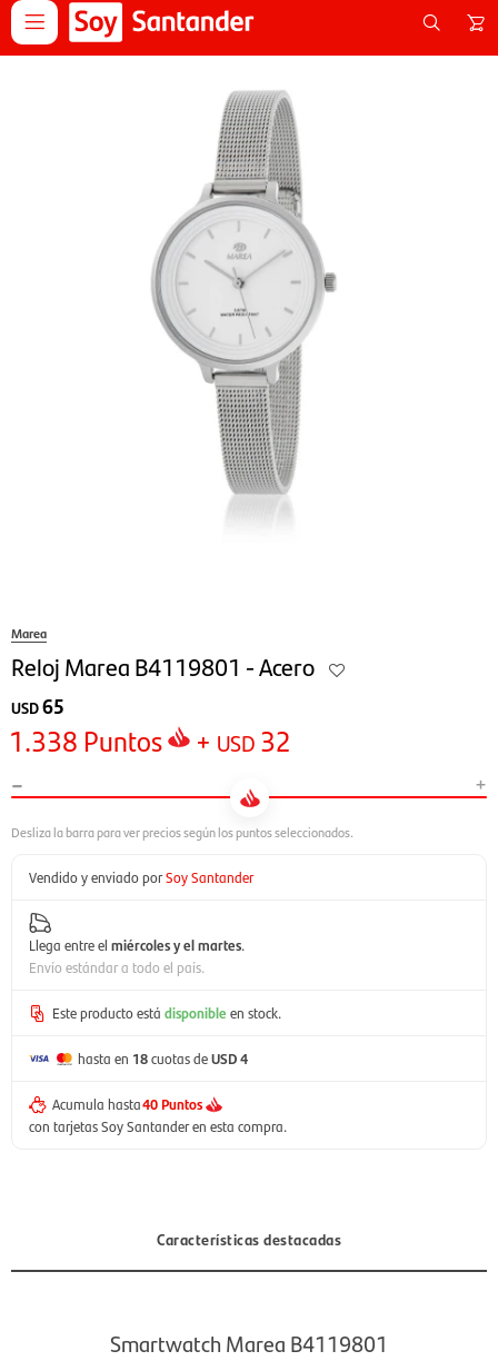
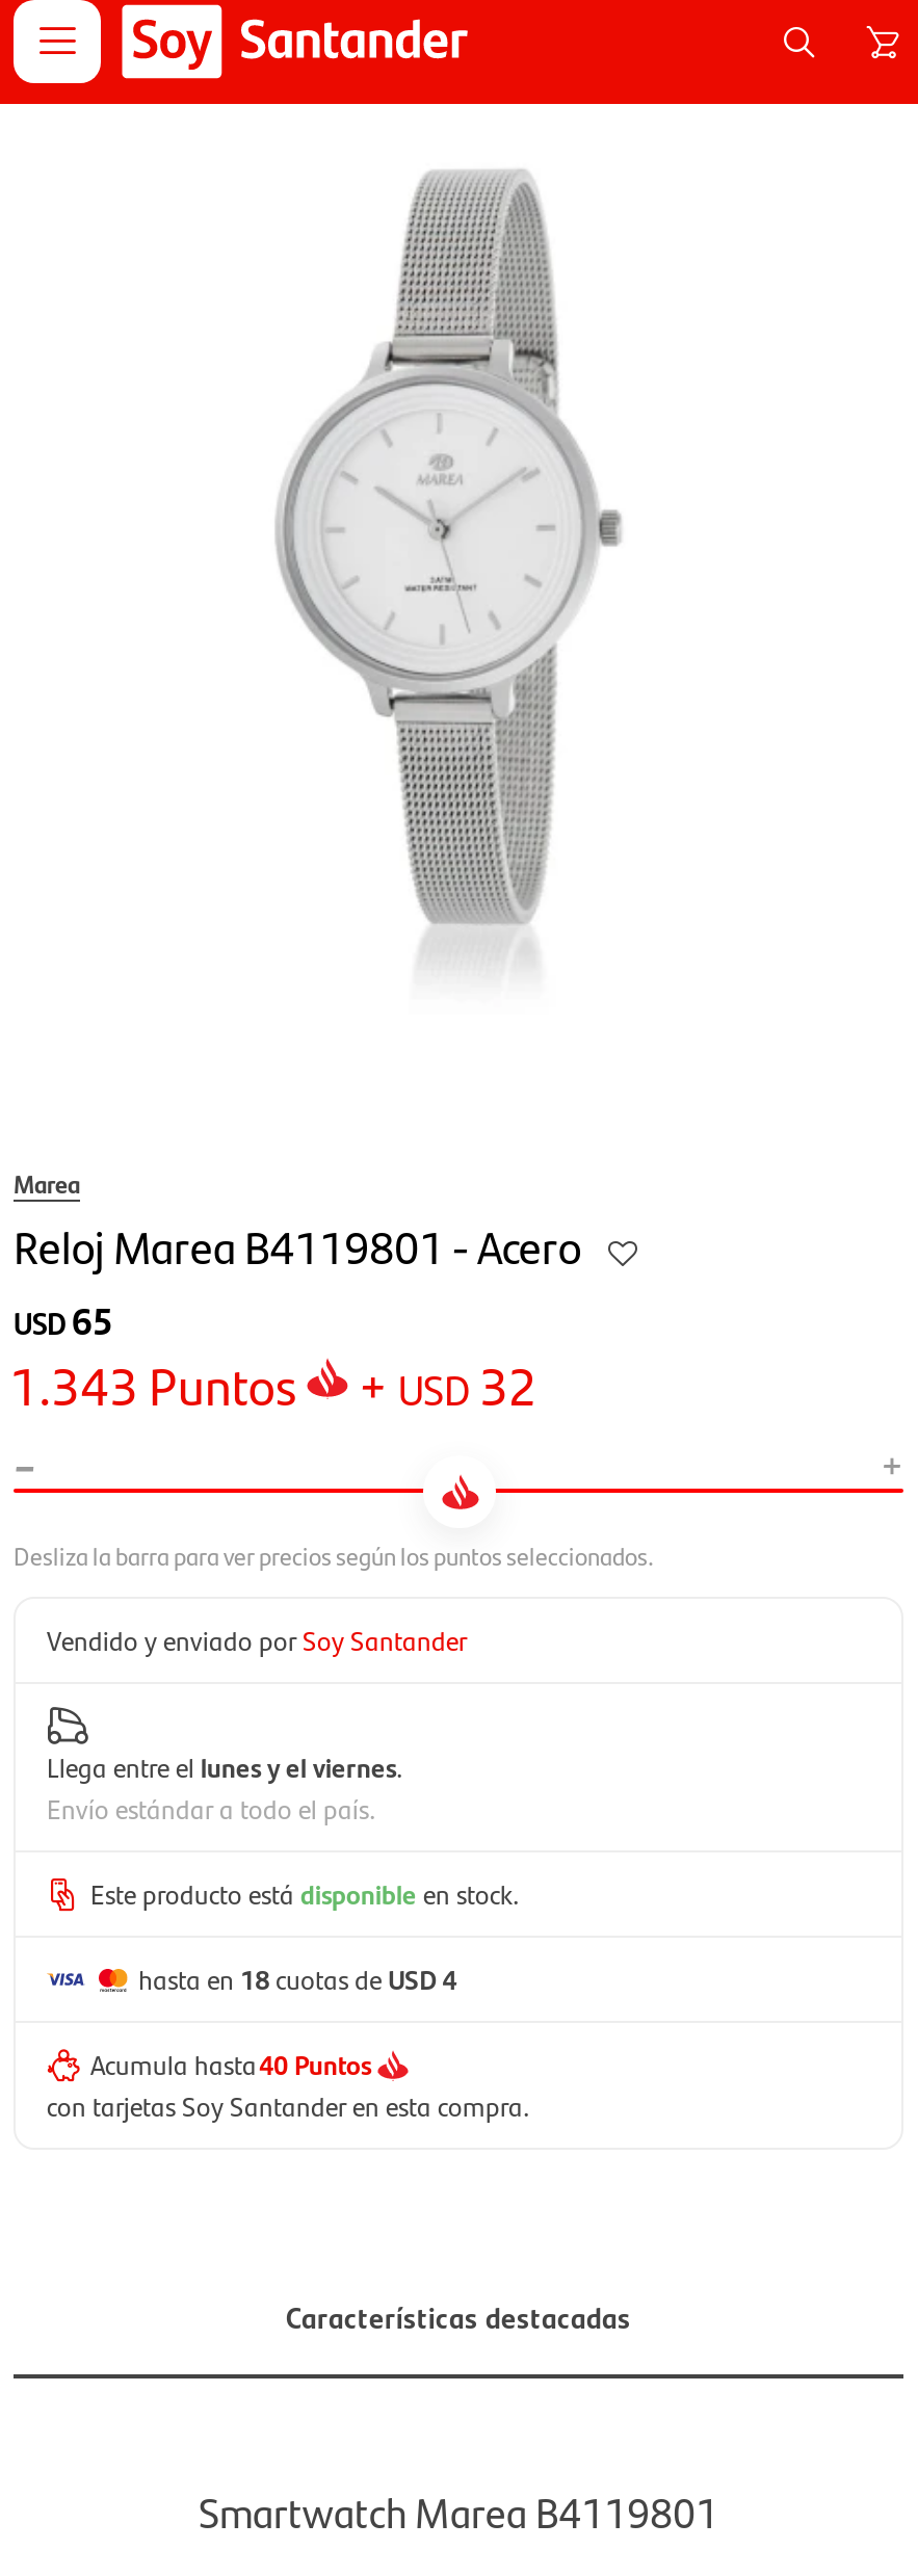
- 1.338 Puntos + USD 32
+ 1.343 Puntos + USD 32

- Llega entre el miércoles y el martes.
+ Llega entre el lunes y el viernes.
